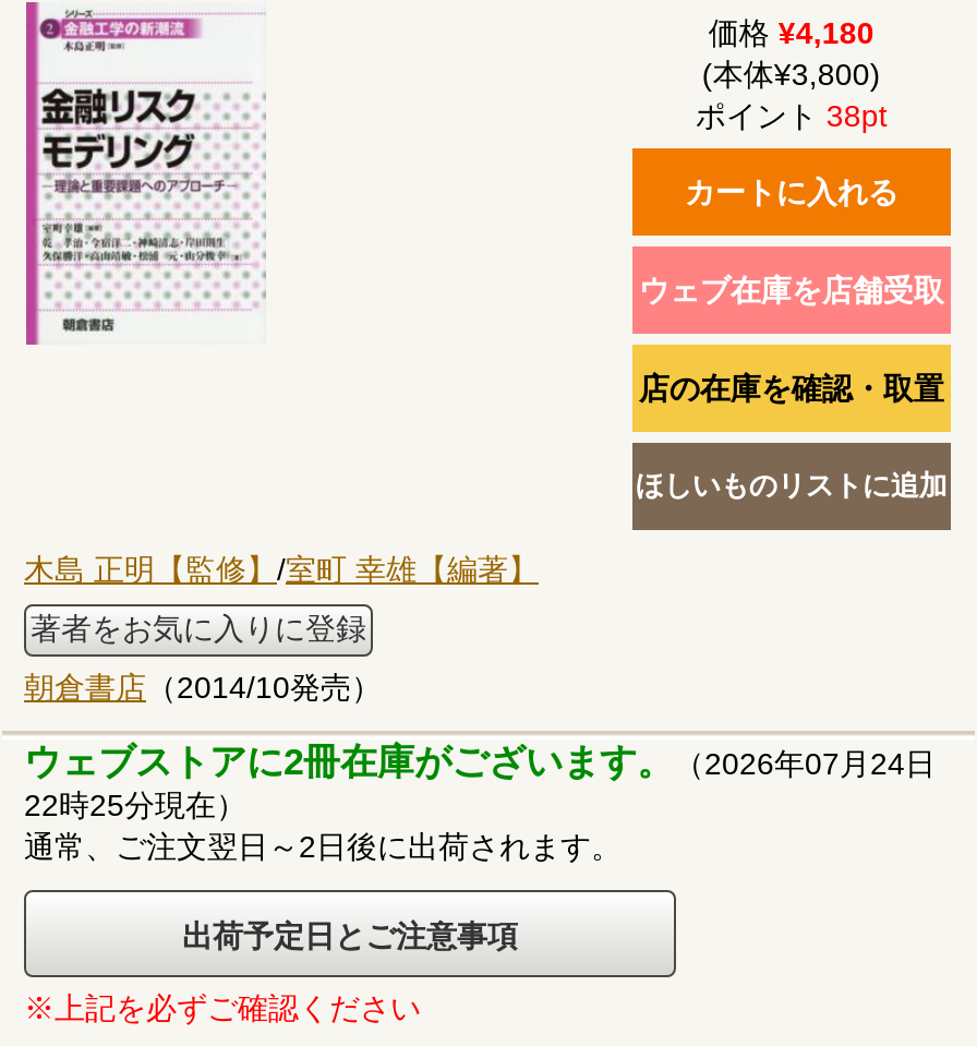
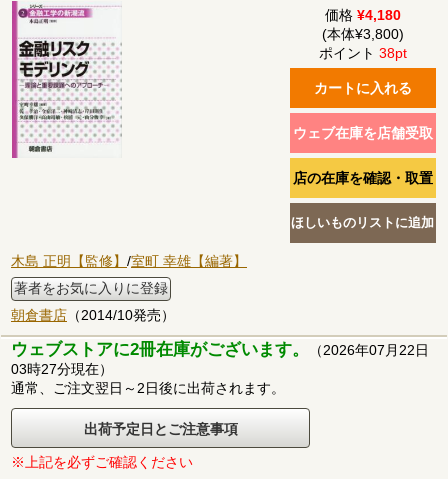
- ウェブストアに2冊在庫がございます。（2026年07月24日
+ ウェブストアに2冊在庫がございます。（2026年07月22日

- 22時25分現在）
+ 03時27分現在）
